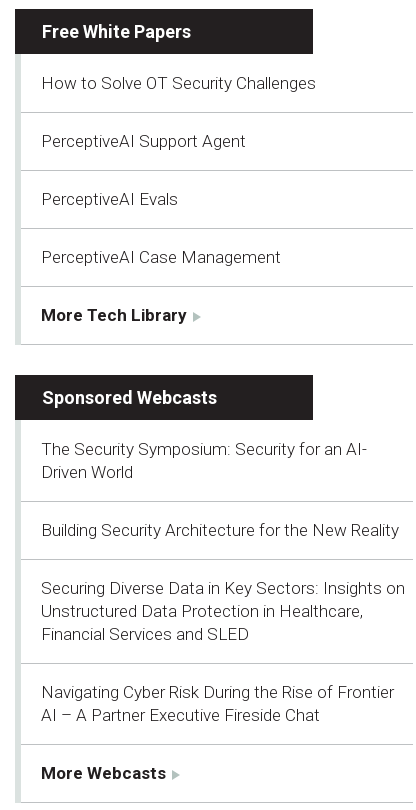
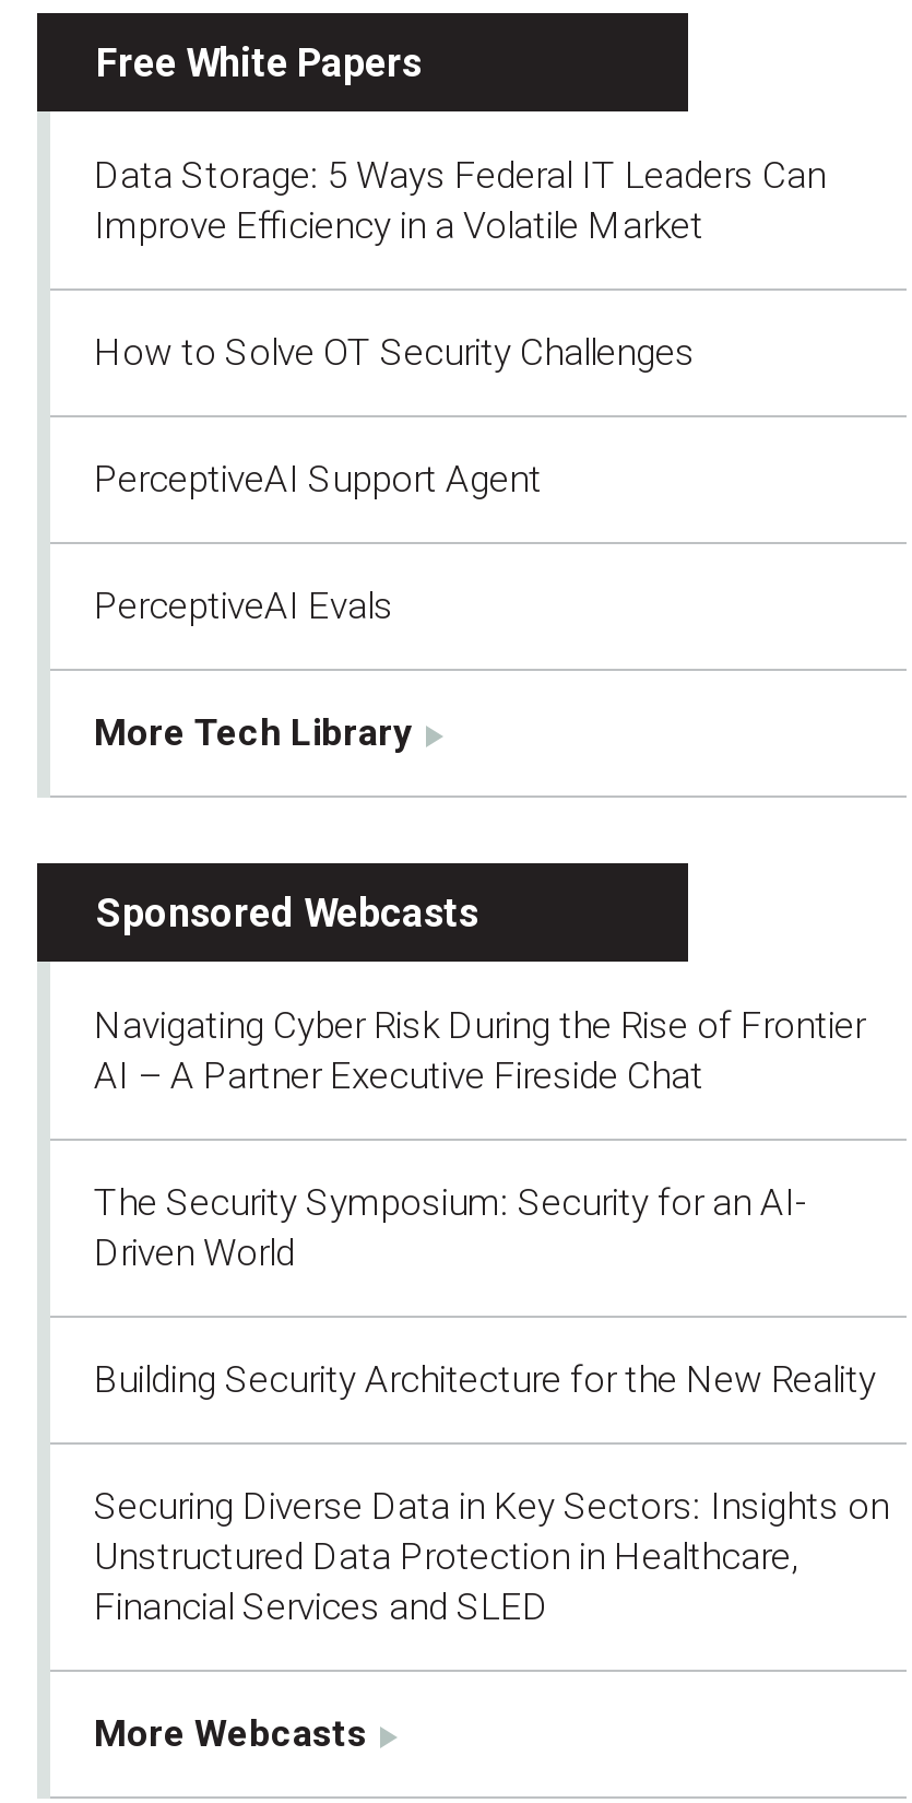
+ Data Storage: 5 Ways Federal IT Leaders Can
+ Improve Efficiency in a Volatile Market

moved down: How to Solve OT Security Challenges | PerceptiveAI Support Agent | PerceptiveAI Evals

- PerceptiveAI Case Management

moved down: The Security Symposium: Security for an AI- | Driven World | Building Security Architecture for the New Reality | Securing Diverse Data in Key Sectors: Insights on | Unstructured Data Protection in Healthcare, | Financial Services and SLED

moved up: Navigating Cyber Risk During the Rise of Frontier | AI – A Partner Executive Fireside Chat
